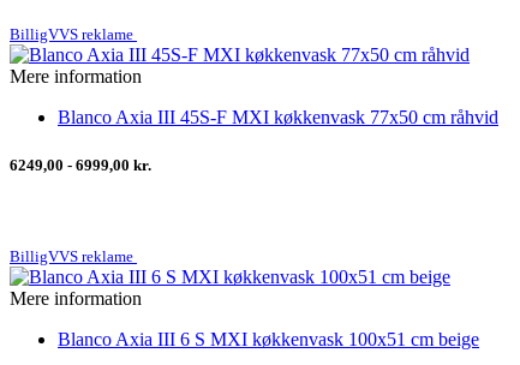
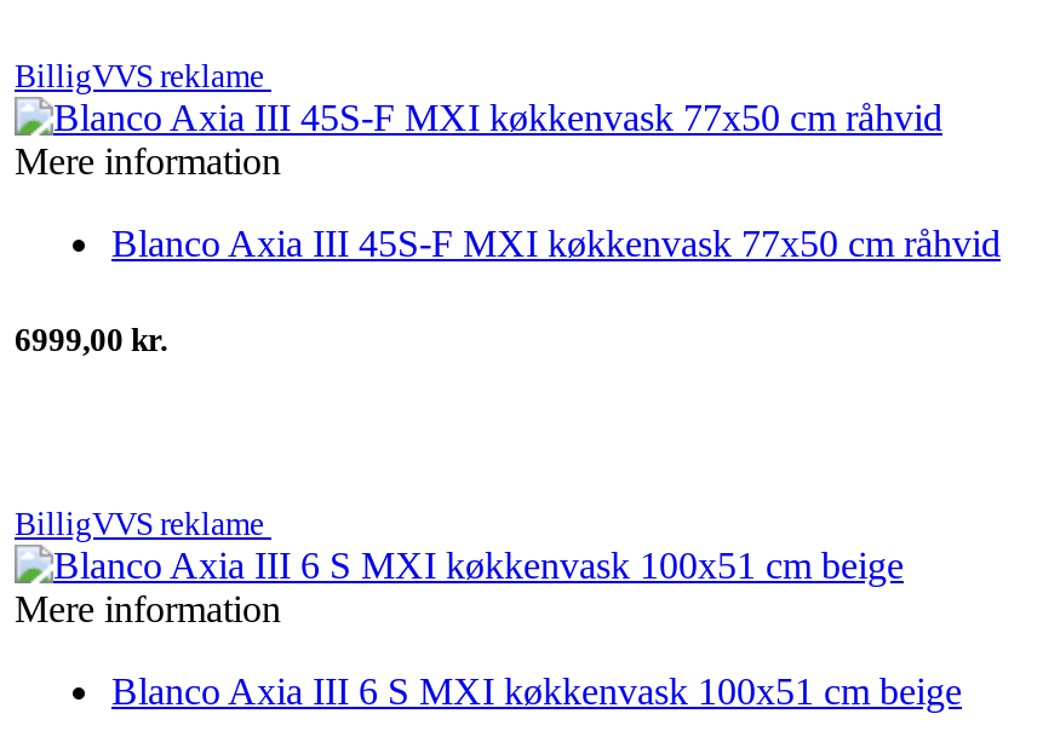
- 6249,00 - 6999,00 kr.
+ 6999,00 kr.
